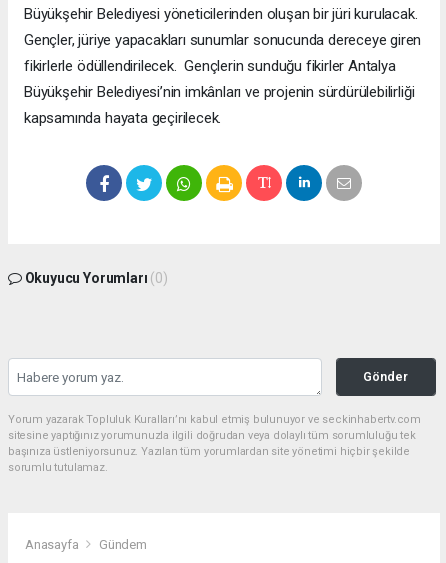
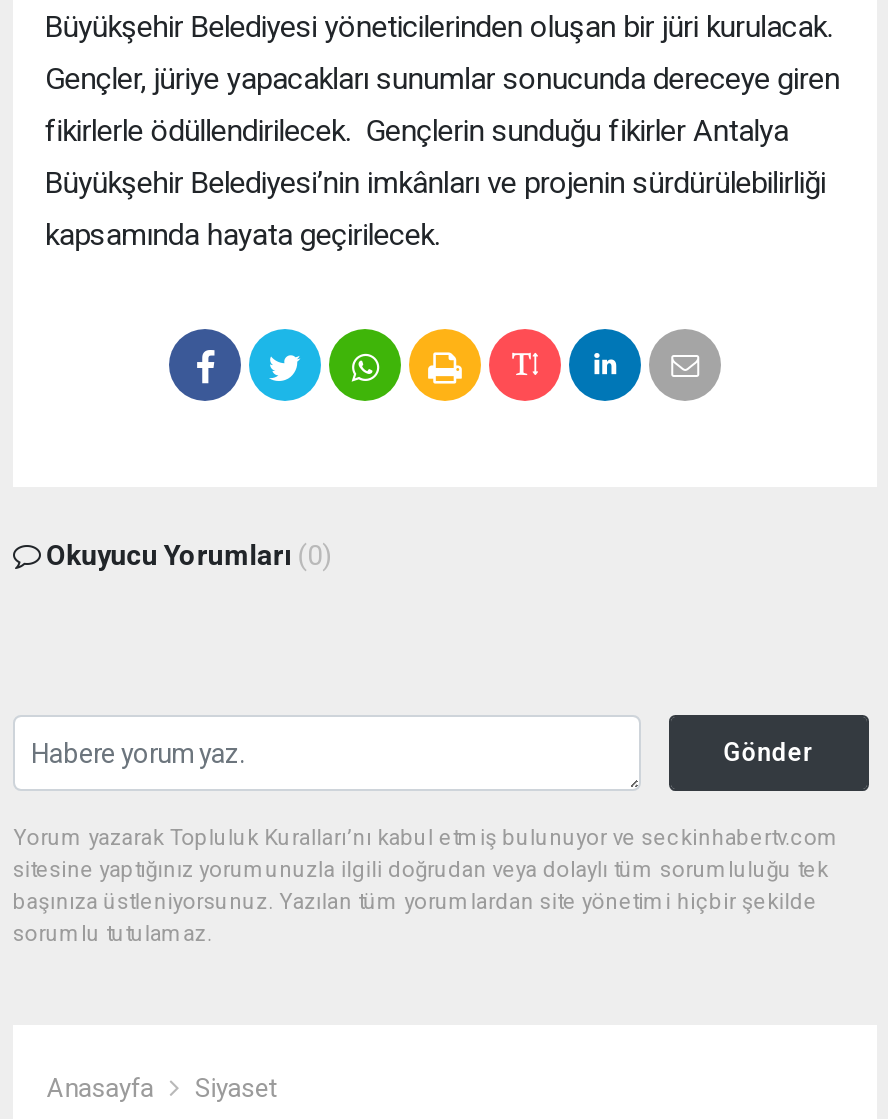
- Gündem
+ Siyaset
